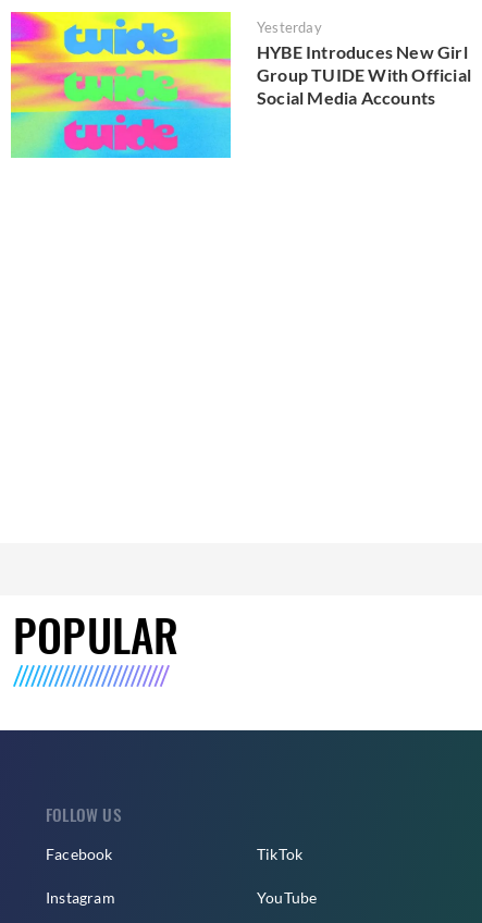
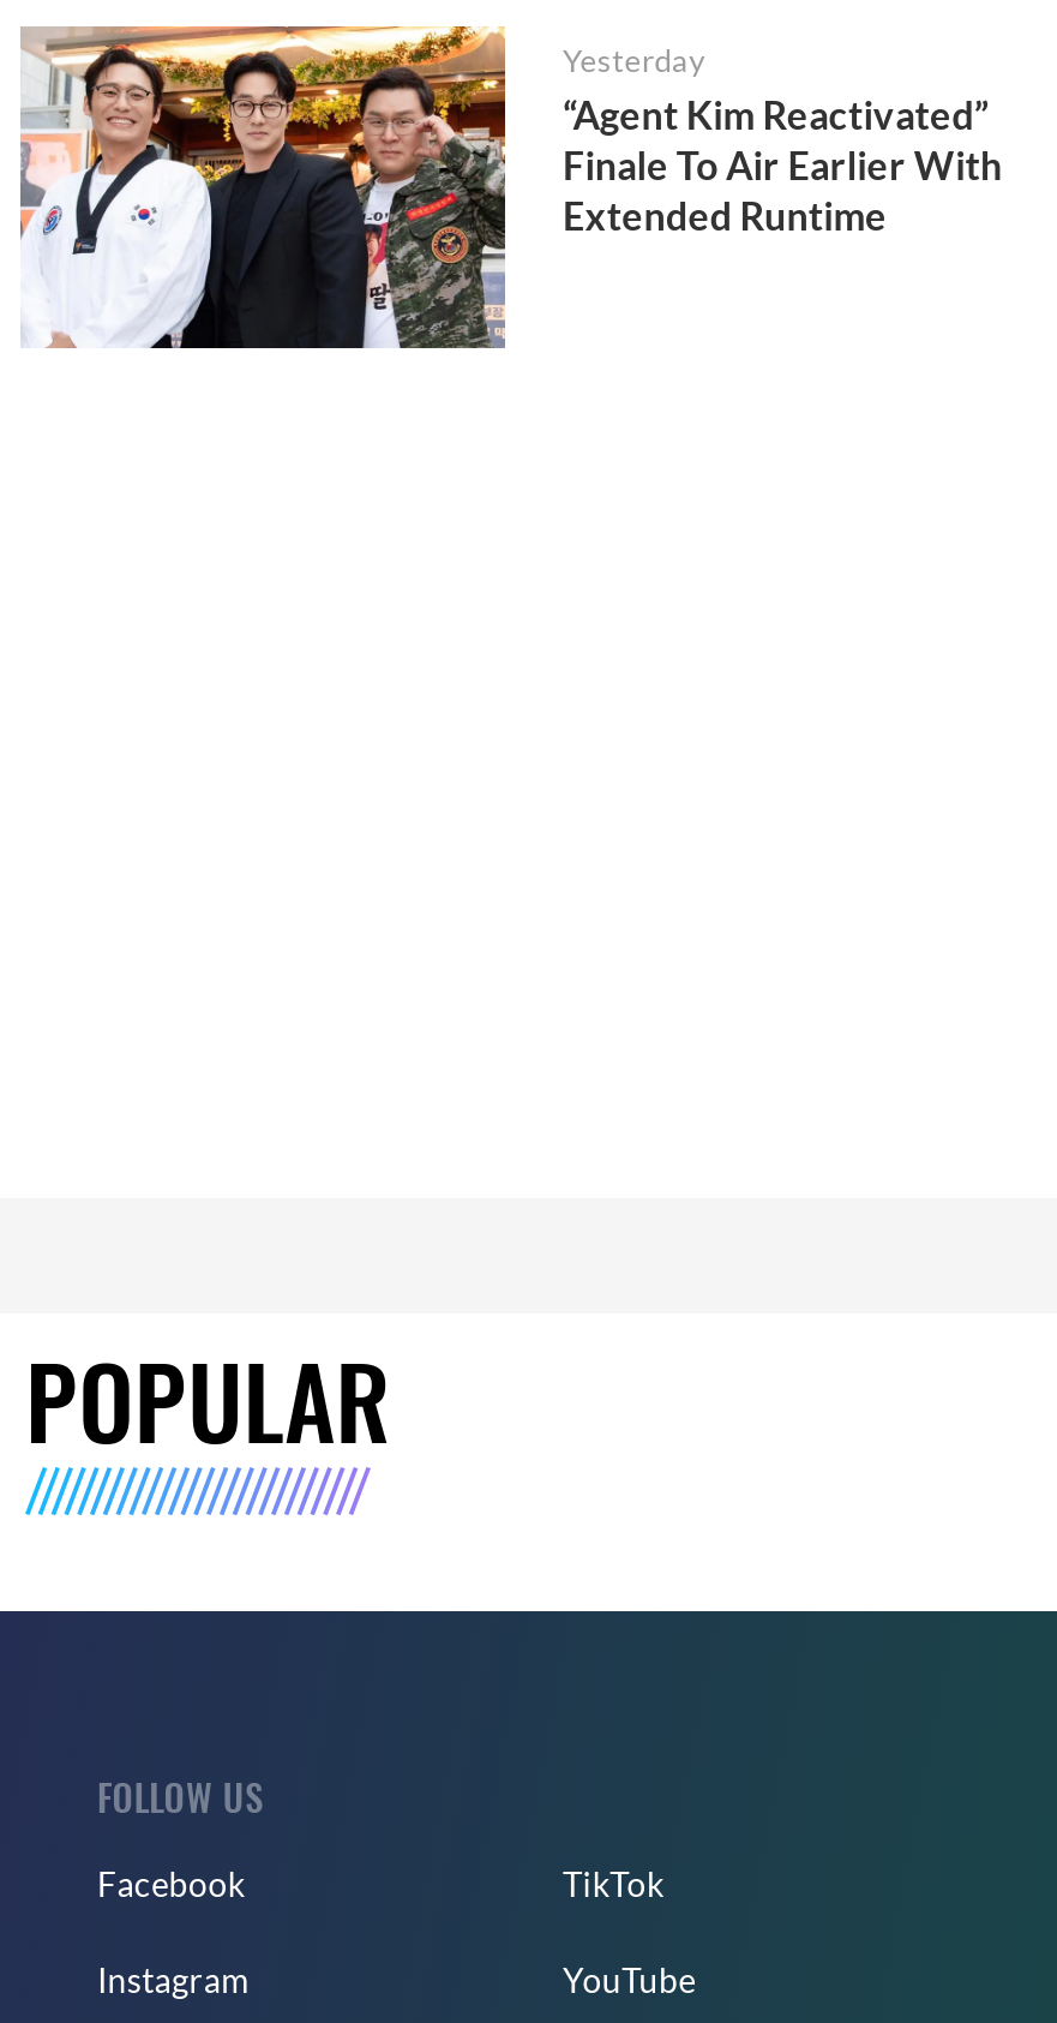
- [image]
- HYBE Introduces New Girl
- Group TUIDE With Official
- Social Media Accounts
+ [image]
+ “Agent Kim Reactivated”
+ Finale To Air Earlier With
+ Extended Runtime
